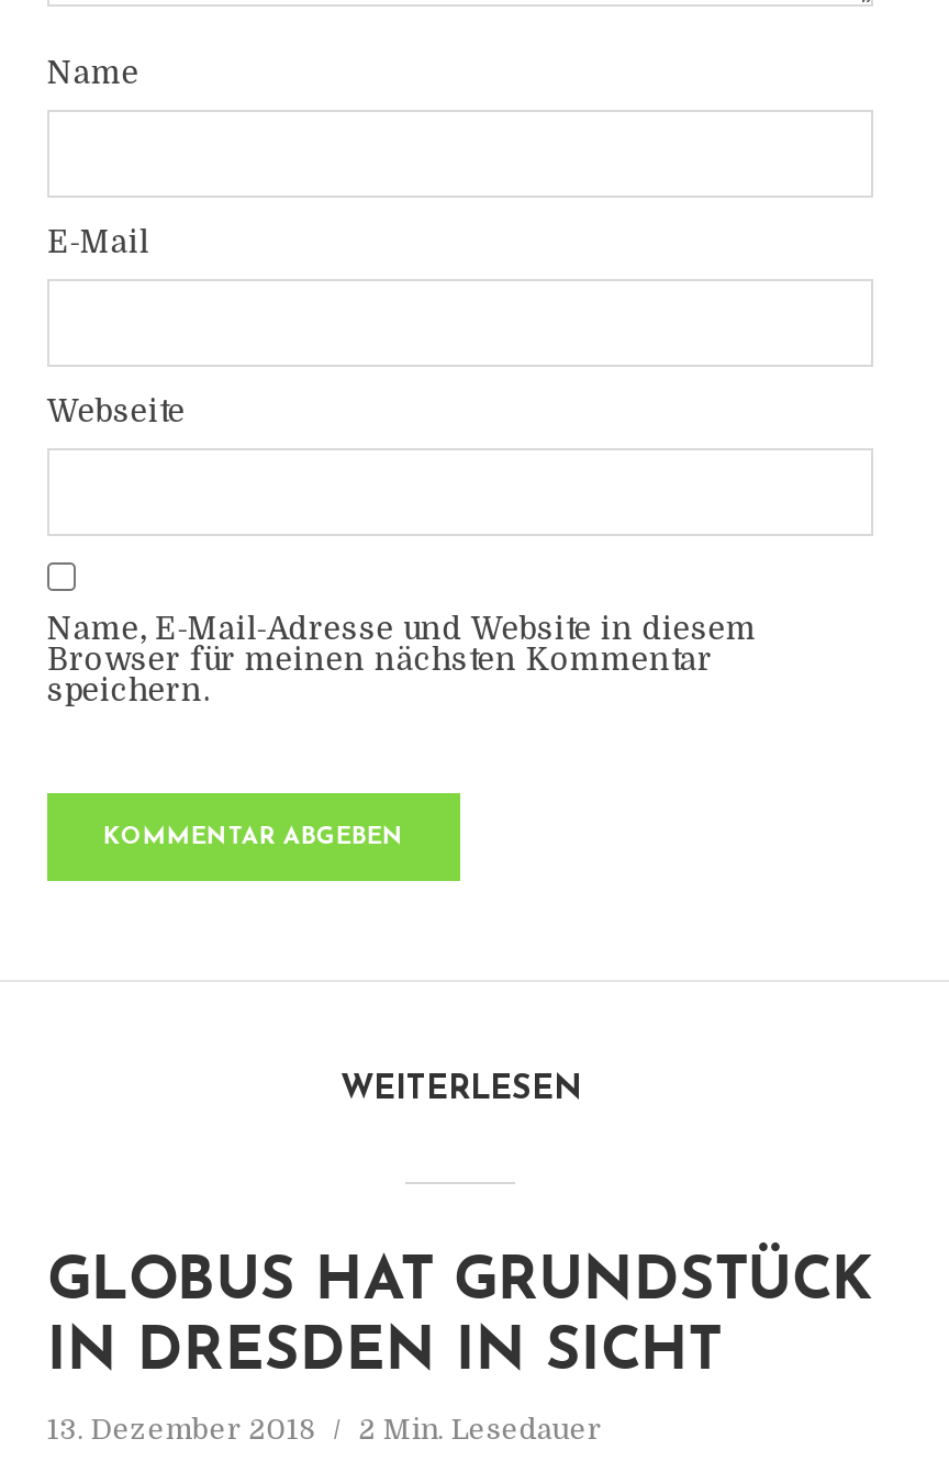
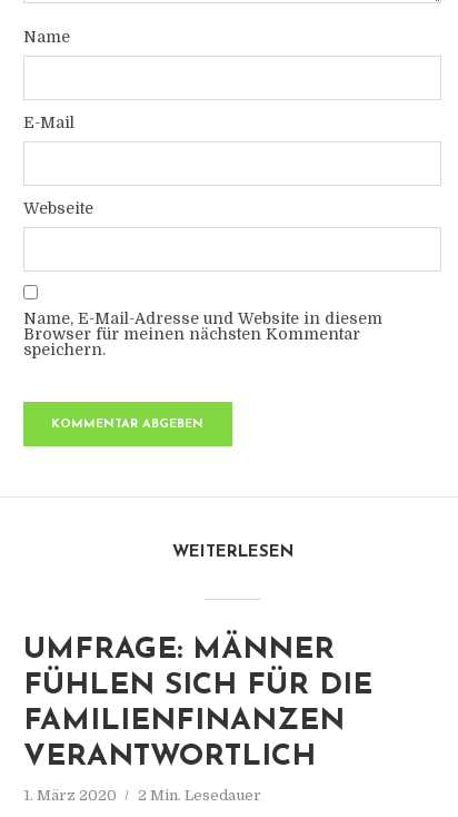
- GLOBUS HAT GRUNDSTÜCK
- IN DRESDEN IN SICHT
+ UMFRAGE: MÄNNER
+ FÜHLEN SICH FÜR DIE
+ FAMILIENFINANZEN
+ VERANTWORTLICH

- 13. Dezember 2018 2 Min. Lesedauer
+ 1. März 2020 2 Min. Lesedauer
